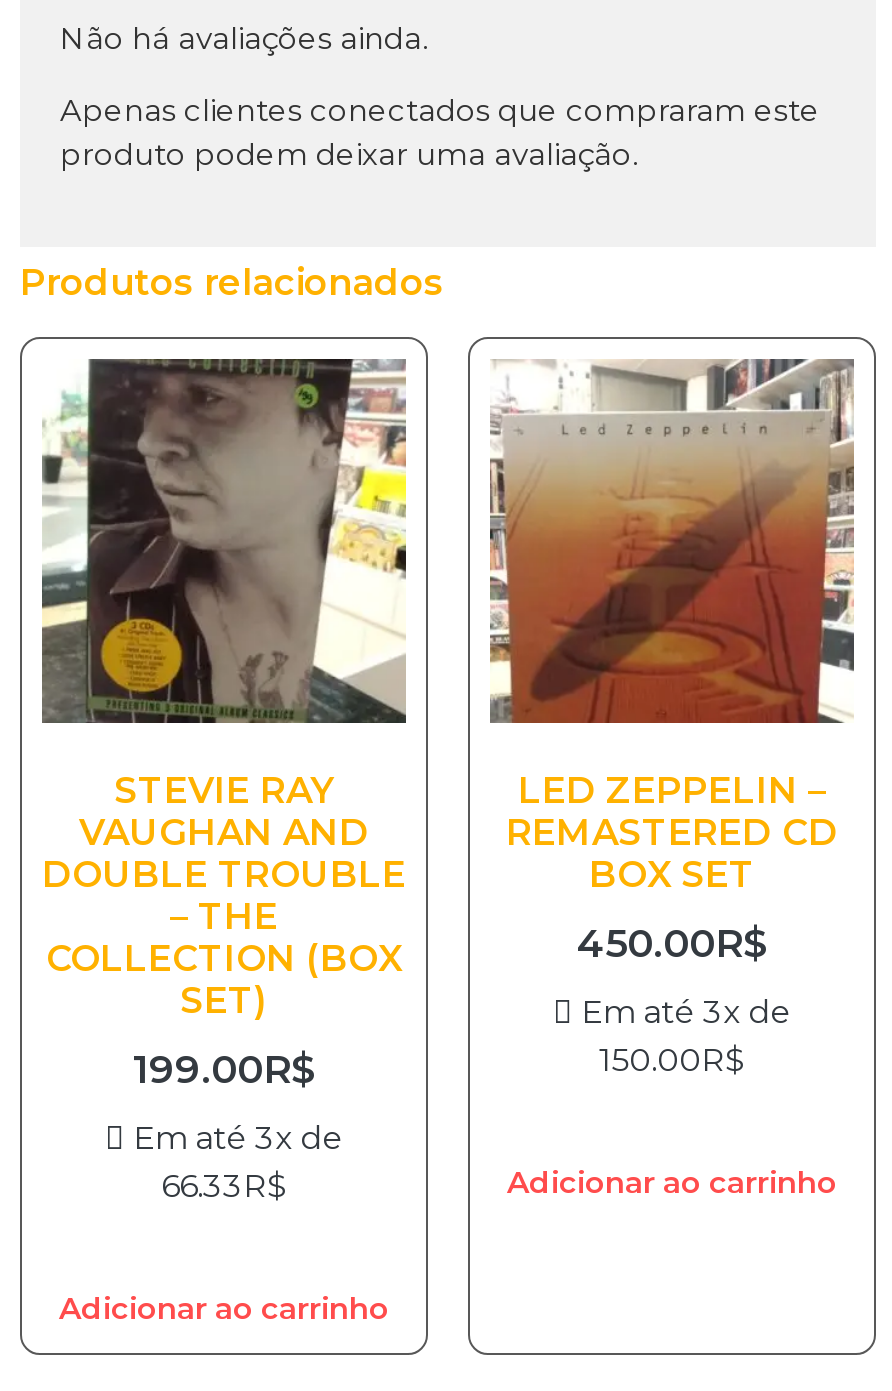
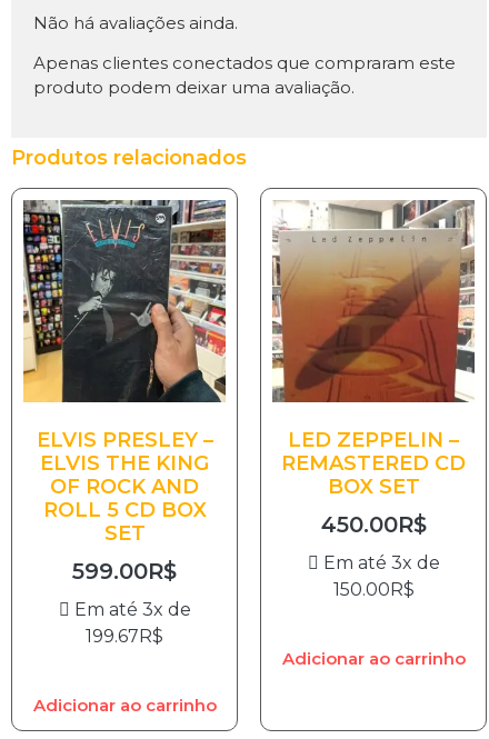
- [image]
- STEVIE RAY
- VAUGHAN AND
- DOUBLE TROUBLE
- – THE
- COLLECTION (BOX
- SET)
+ [image]
+ ELVIS PRESLEY –
+ ELVIS THE KING
+ OF ROCK AND
+ ROLL 5 CD BOX
+ SET

- 199.00R$
+ 599.00R$

- 66.33 R$
+ 199.67 R$
